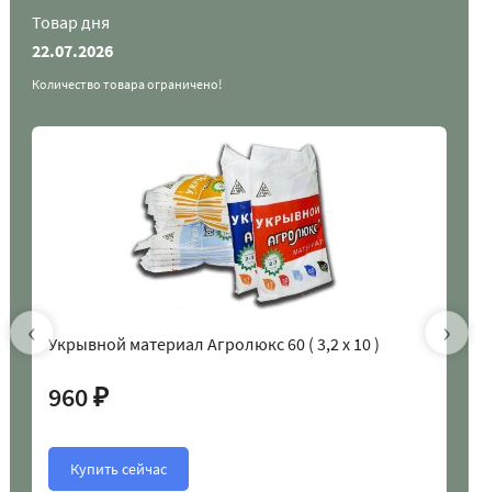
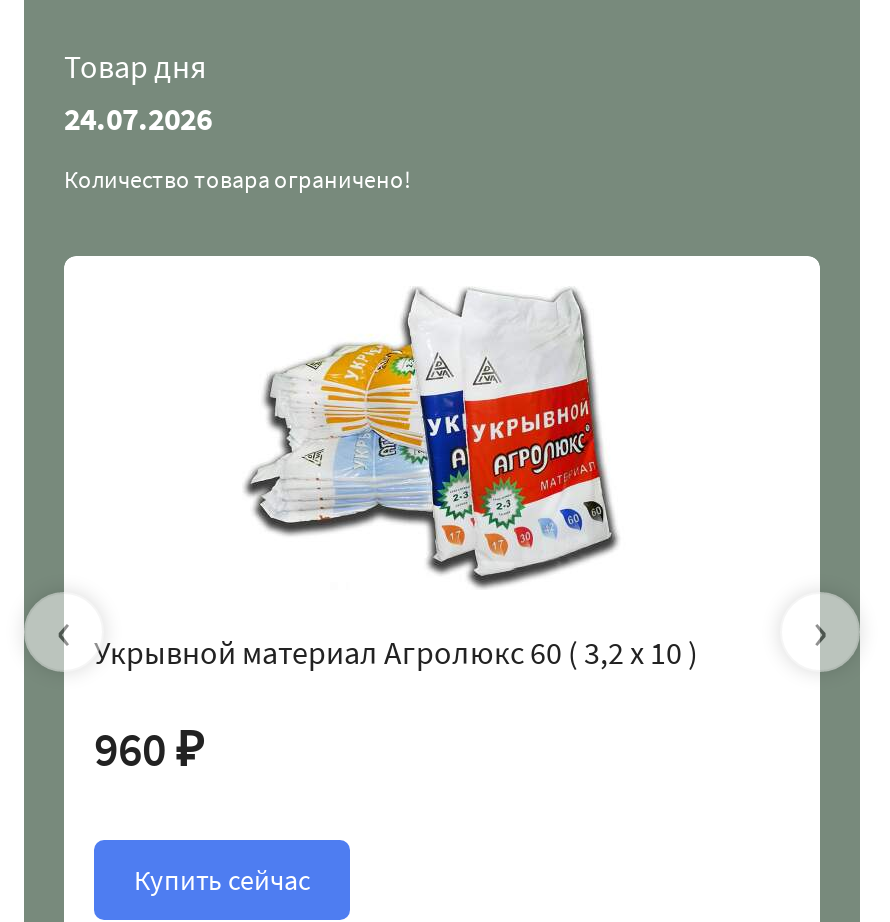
- 22.07.2026
+ 24.07.2026
